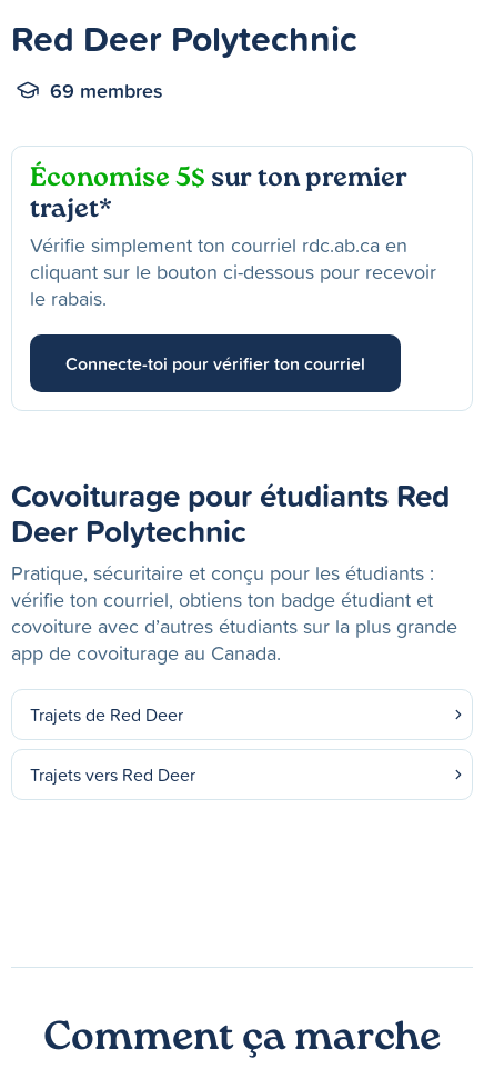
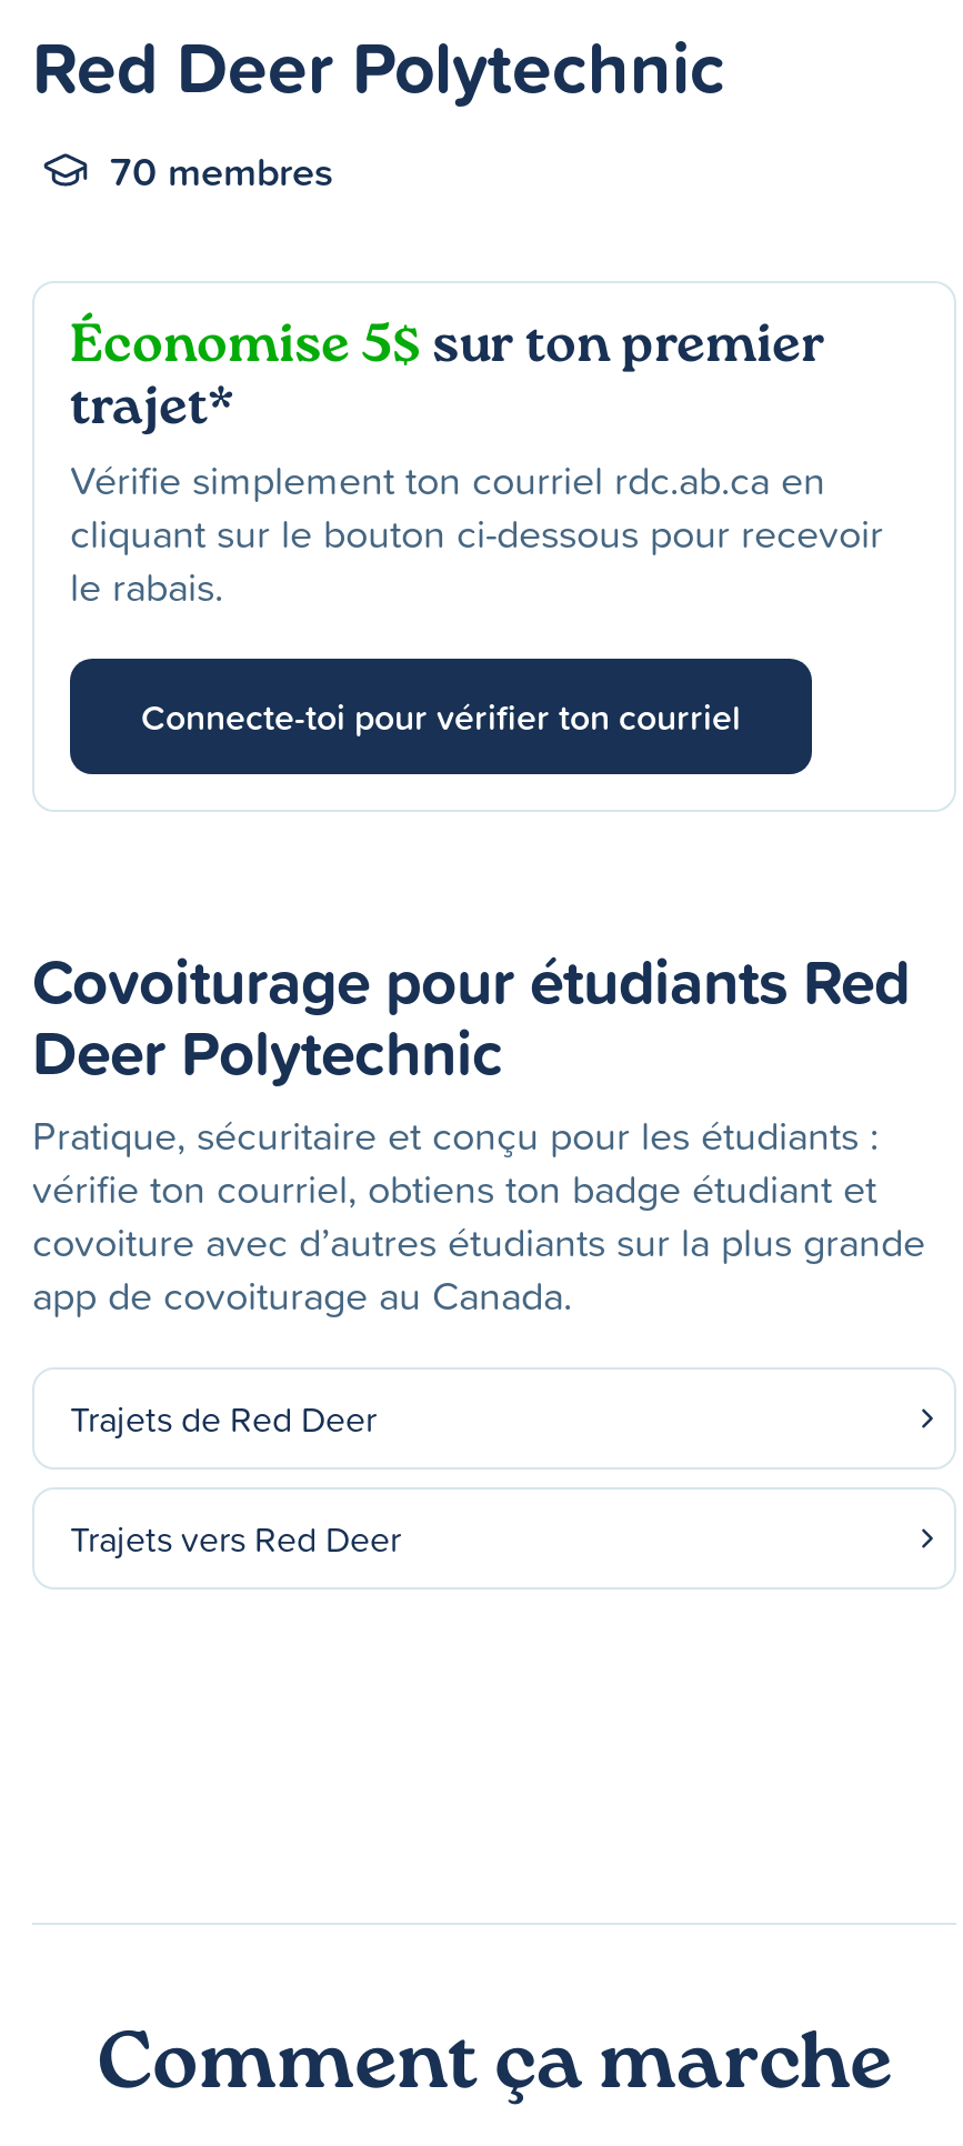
- 69 membres
+ 70 membres
